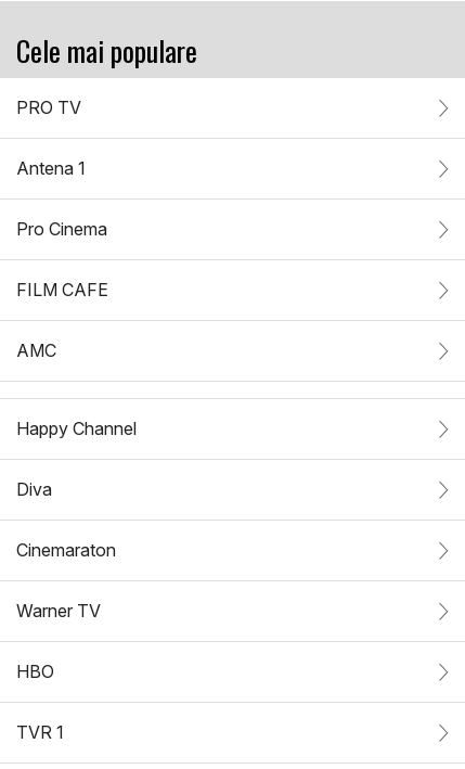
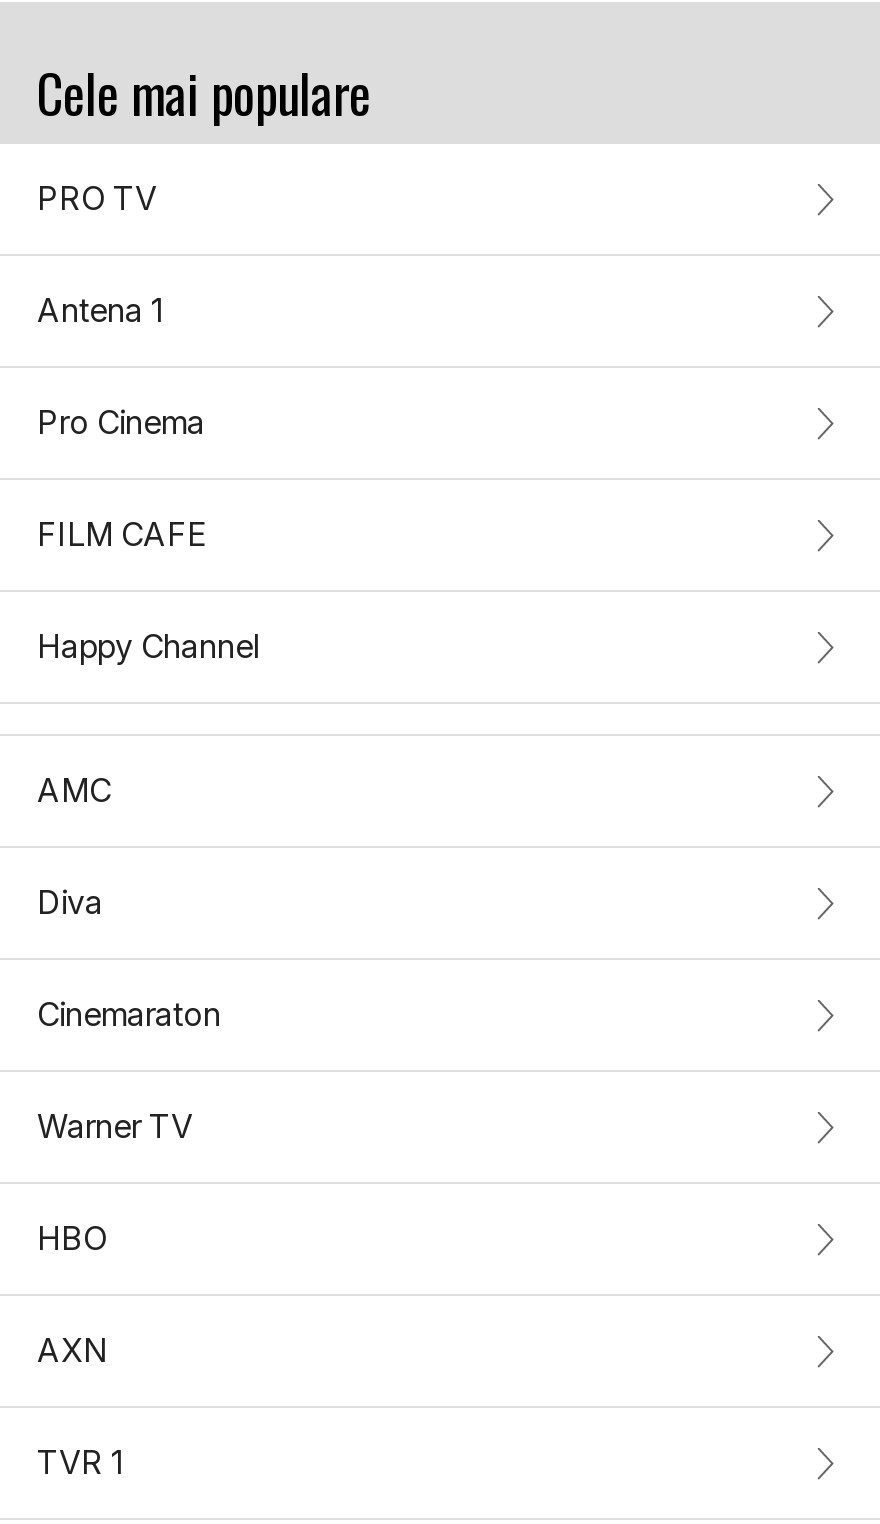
moved down: AMC

moved up: Happy Channel

+ AXN
